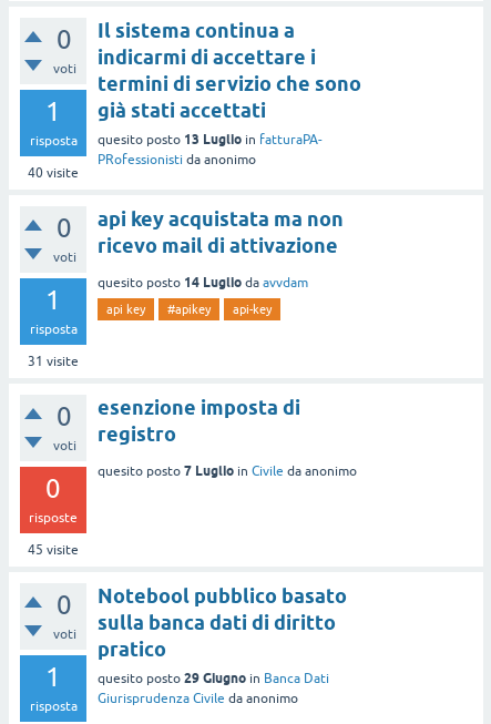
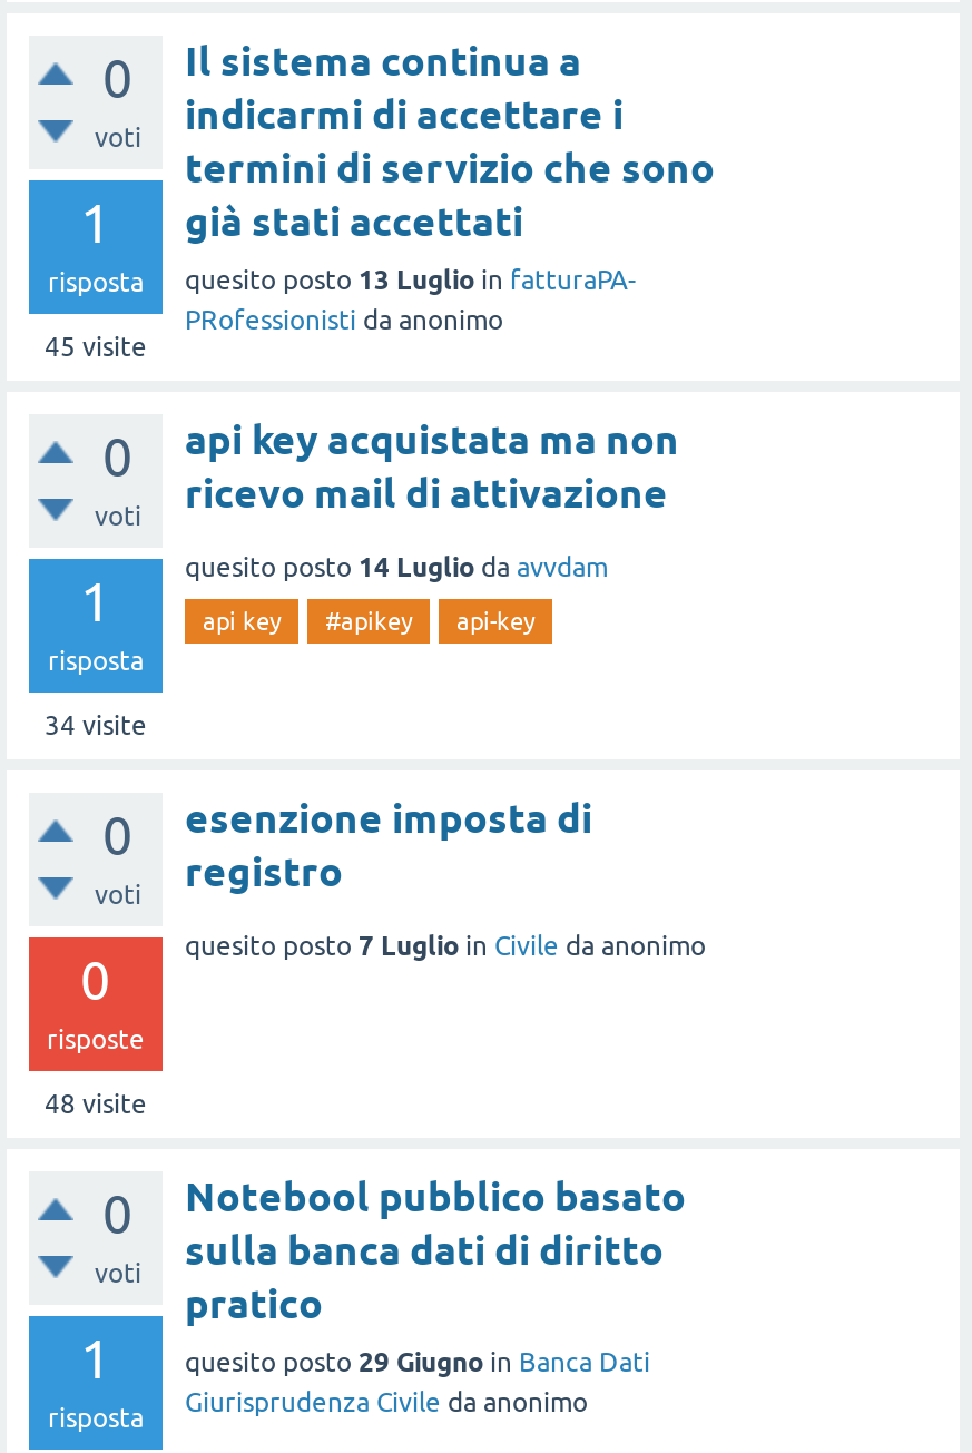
- 40 visite
+ 45 visite

- 31 visite
+ 34 visite

- 45 visite
+ 48 visite
